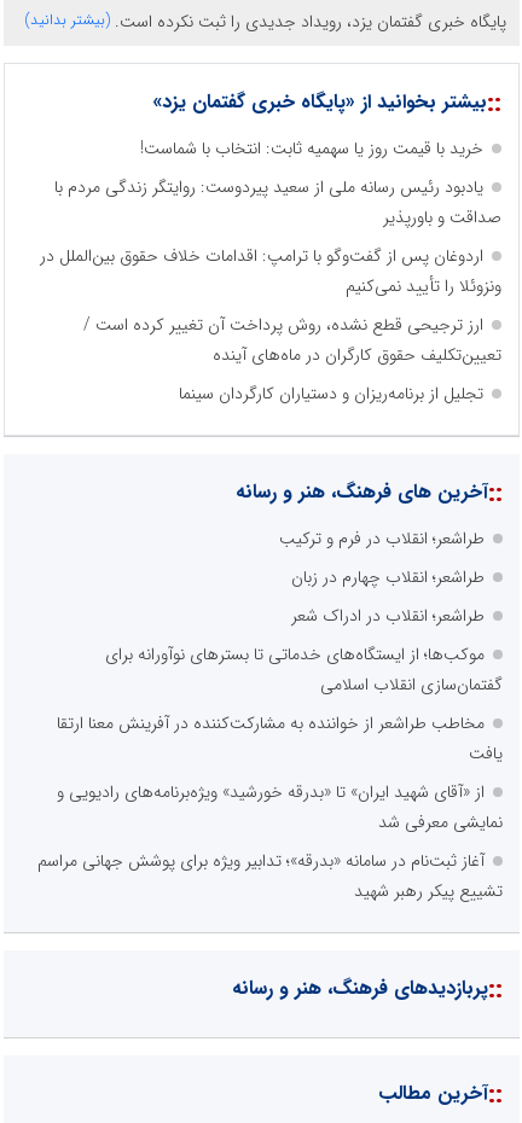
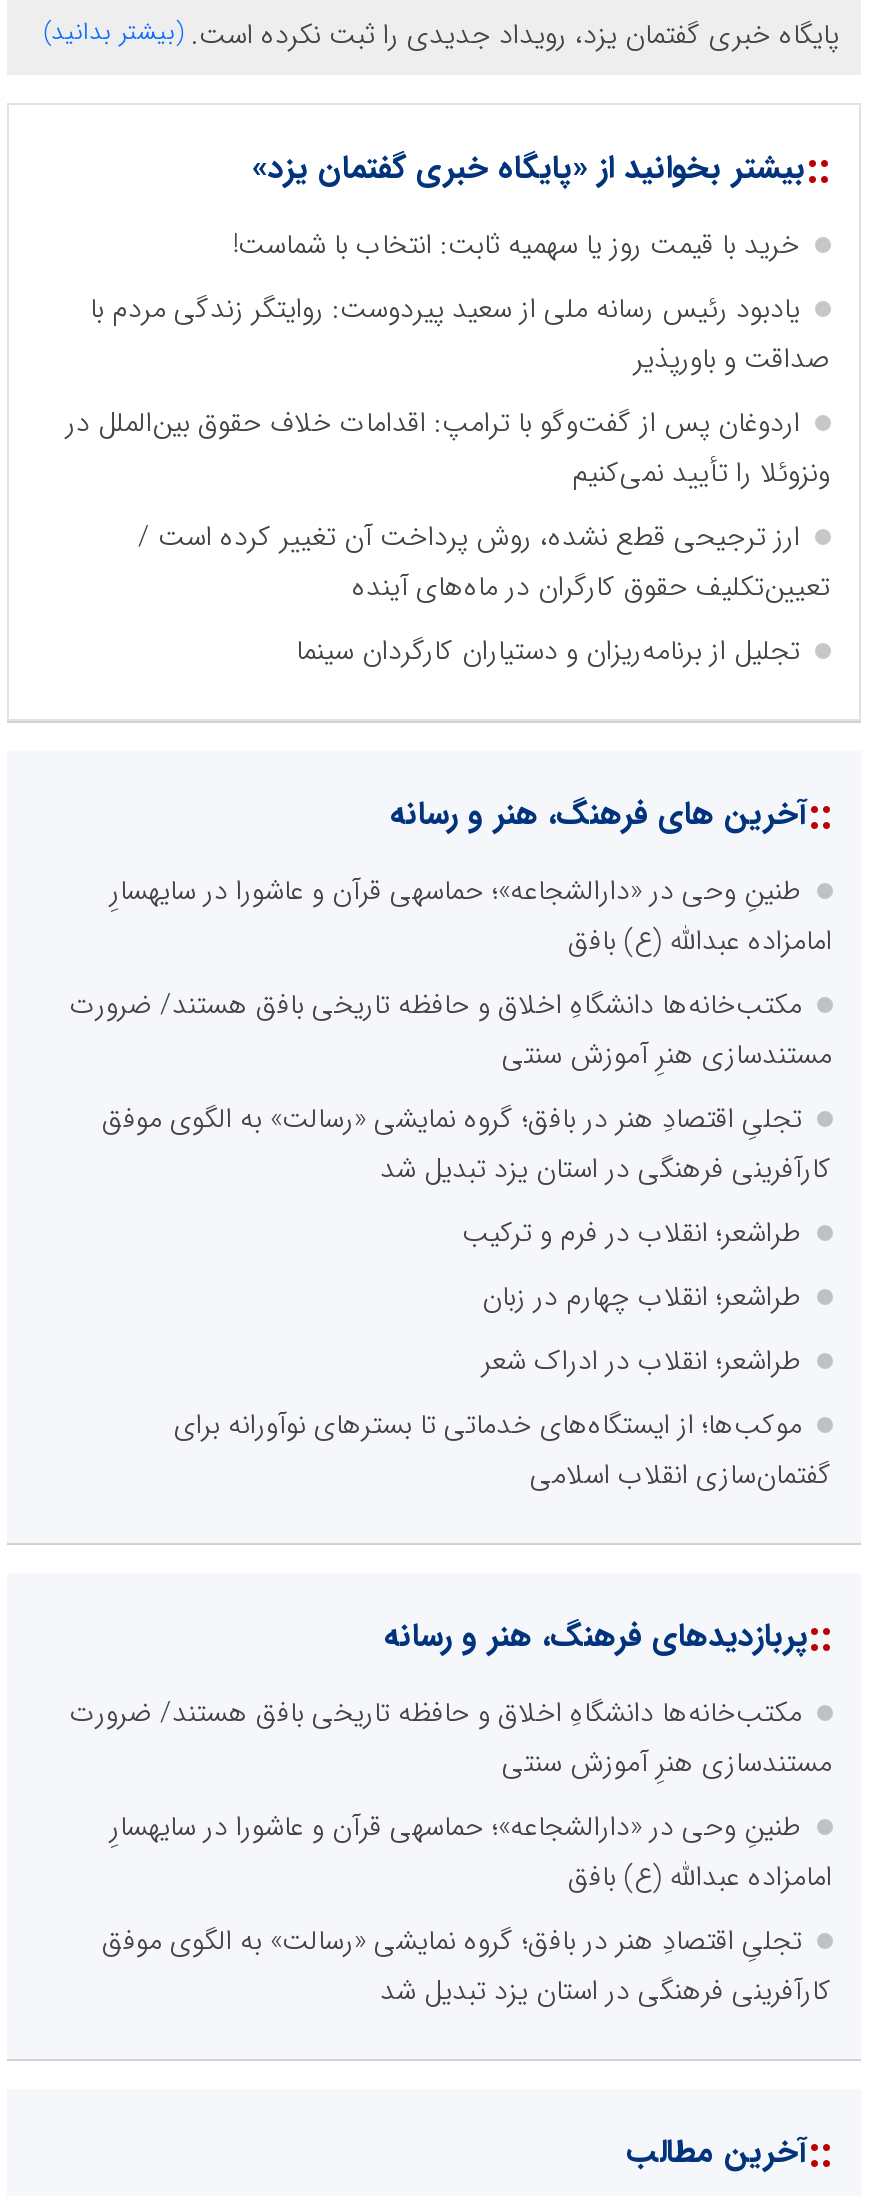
+ طنینِ وحی در «دارالشجاعه»؛ حماسهی قرآن و عاشورا در سایهسارِ
+ امامزاده عبدالله (ع) بافق
+ مکتب‌خانه‌ها دانشگاهِ اخلاق و حافظه تاریخی بافق هستند/ ضرورت
+ مستندسازی هنرِ آموزش سنتی
+ تجلیِ اقتصادِ هنر در بافق؛ گروه نمایشی «رسالت» به الگوی موفق
+ کارآفرینی فرهنگی در استان یزد تبدیل شد

- مخاطب طراشعر از خواننده به مشارکت‌کننده در آفرینش معنا ارتقا
- یافت
- از «آقای شهید ایران» تا «بدرقه خورشید» ویژه‌برنامه‌های رادیویی و
- نمایشی معرفی شد
- آغاز ثبت‌نام در سامانه «بدرقه»؛ تدابیر ویژه برای پوشش جهانی مراسم
- تشییع پیکر رهبر شهید

+ مکتب‌خانه‌ها دانشگاهِ اخلاق و حافظه تاریخی بافق هستند/ ضرورت
+ مستندسازی هنرِ آموزش سنتی
+ طنینِ وحی در «دارالشجاعه»؛ حماسهی قرآن و عاشورا در سایهسارِ
+ امامزاده عبدالله (ع) بافق
+ تجلیِ اقتصادِ هنر در بافق؛ گروه نمایشی «رسالت» به الگوی موفق
+ کارآفرینی فرهنگی در استان یزد تبدیل شد
